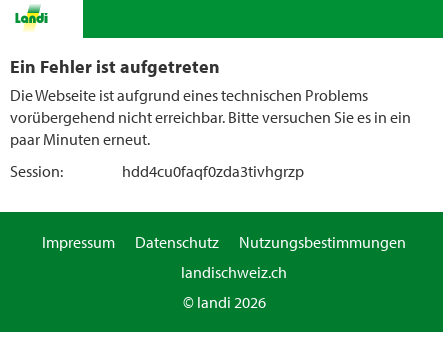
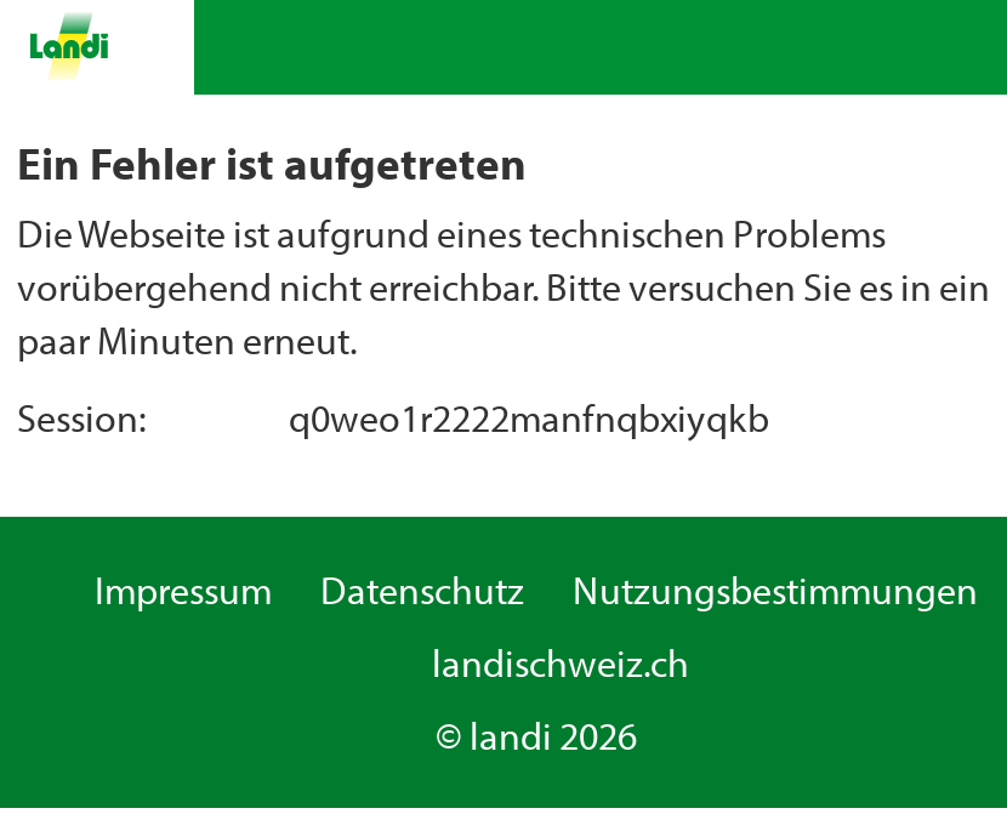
- hdd4cu0faqf0zda3tivhgrzp
+ q0weo1r2222manfnqbxiyqkb
